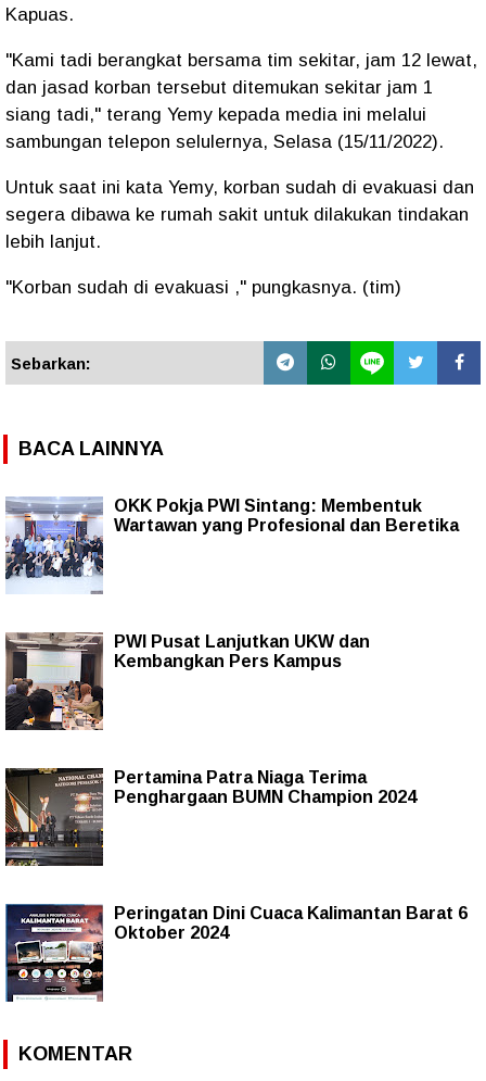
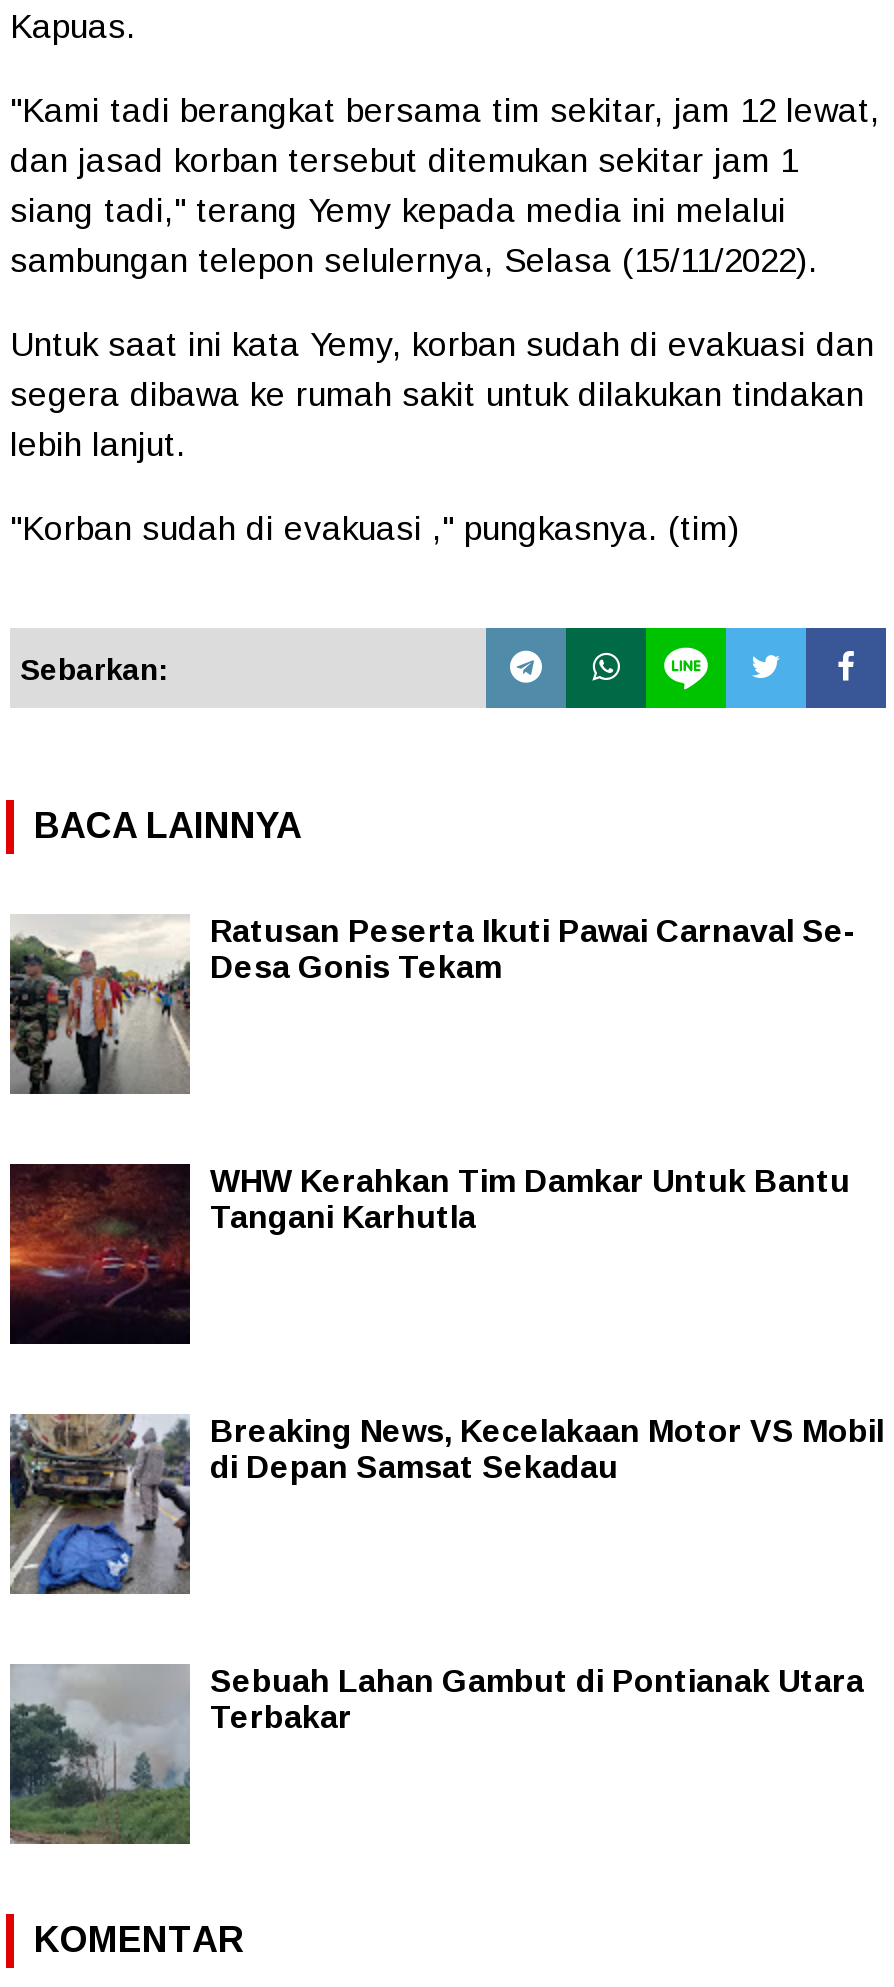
- [image]
- OKK Pokja PWI Sintang: Membentuk
- Wartawan yang Profesional dan Beretika
+ [image]
+ Ratusan Peserta Ikuti Pawai Carnaval Se-
+ Desa Gonis Tekam

- [image]
- PWI Pusat Lanjutkan UKW dan
- Kembangkan Pers Kampus
+ [image]
+ WHW Kerahkan Tim Damkar Untuk Bantu
+ Tangani Karhutla

- [image]
- Pertamina Patra Niaga Terima
- Penghargaan BUMN Champion 2024
+ [image]
+ Breaking News, Kecelakaan Motor VS Mobil
+ di Depan Samsat Sekadau

- [image]
- Peringatan Dini Cuaca Kalimantan Barat 6
- Oktober 2024
+ [image]
+ Sebuah Lahan Gambut di Pontianak Utara
+ Terbakar
